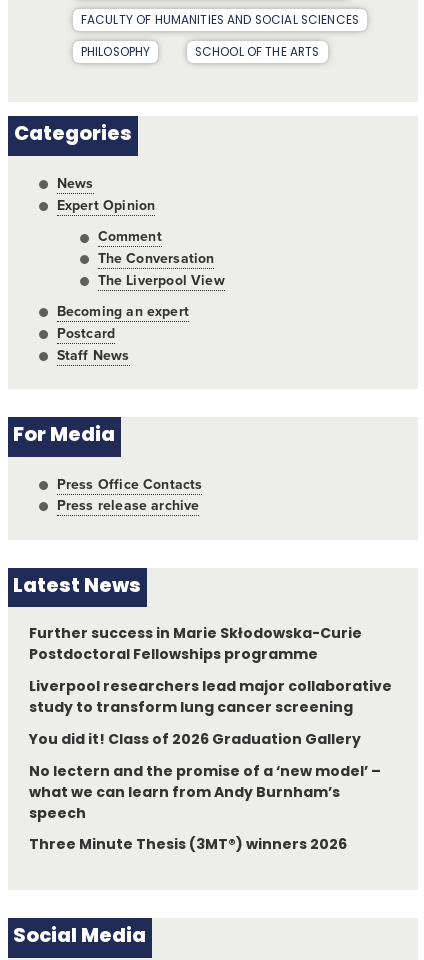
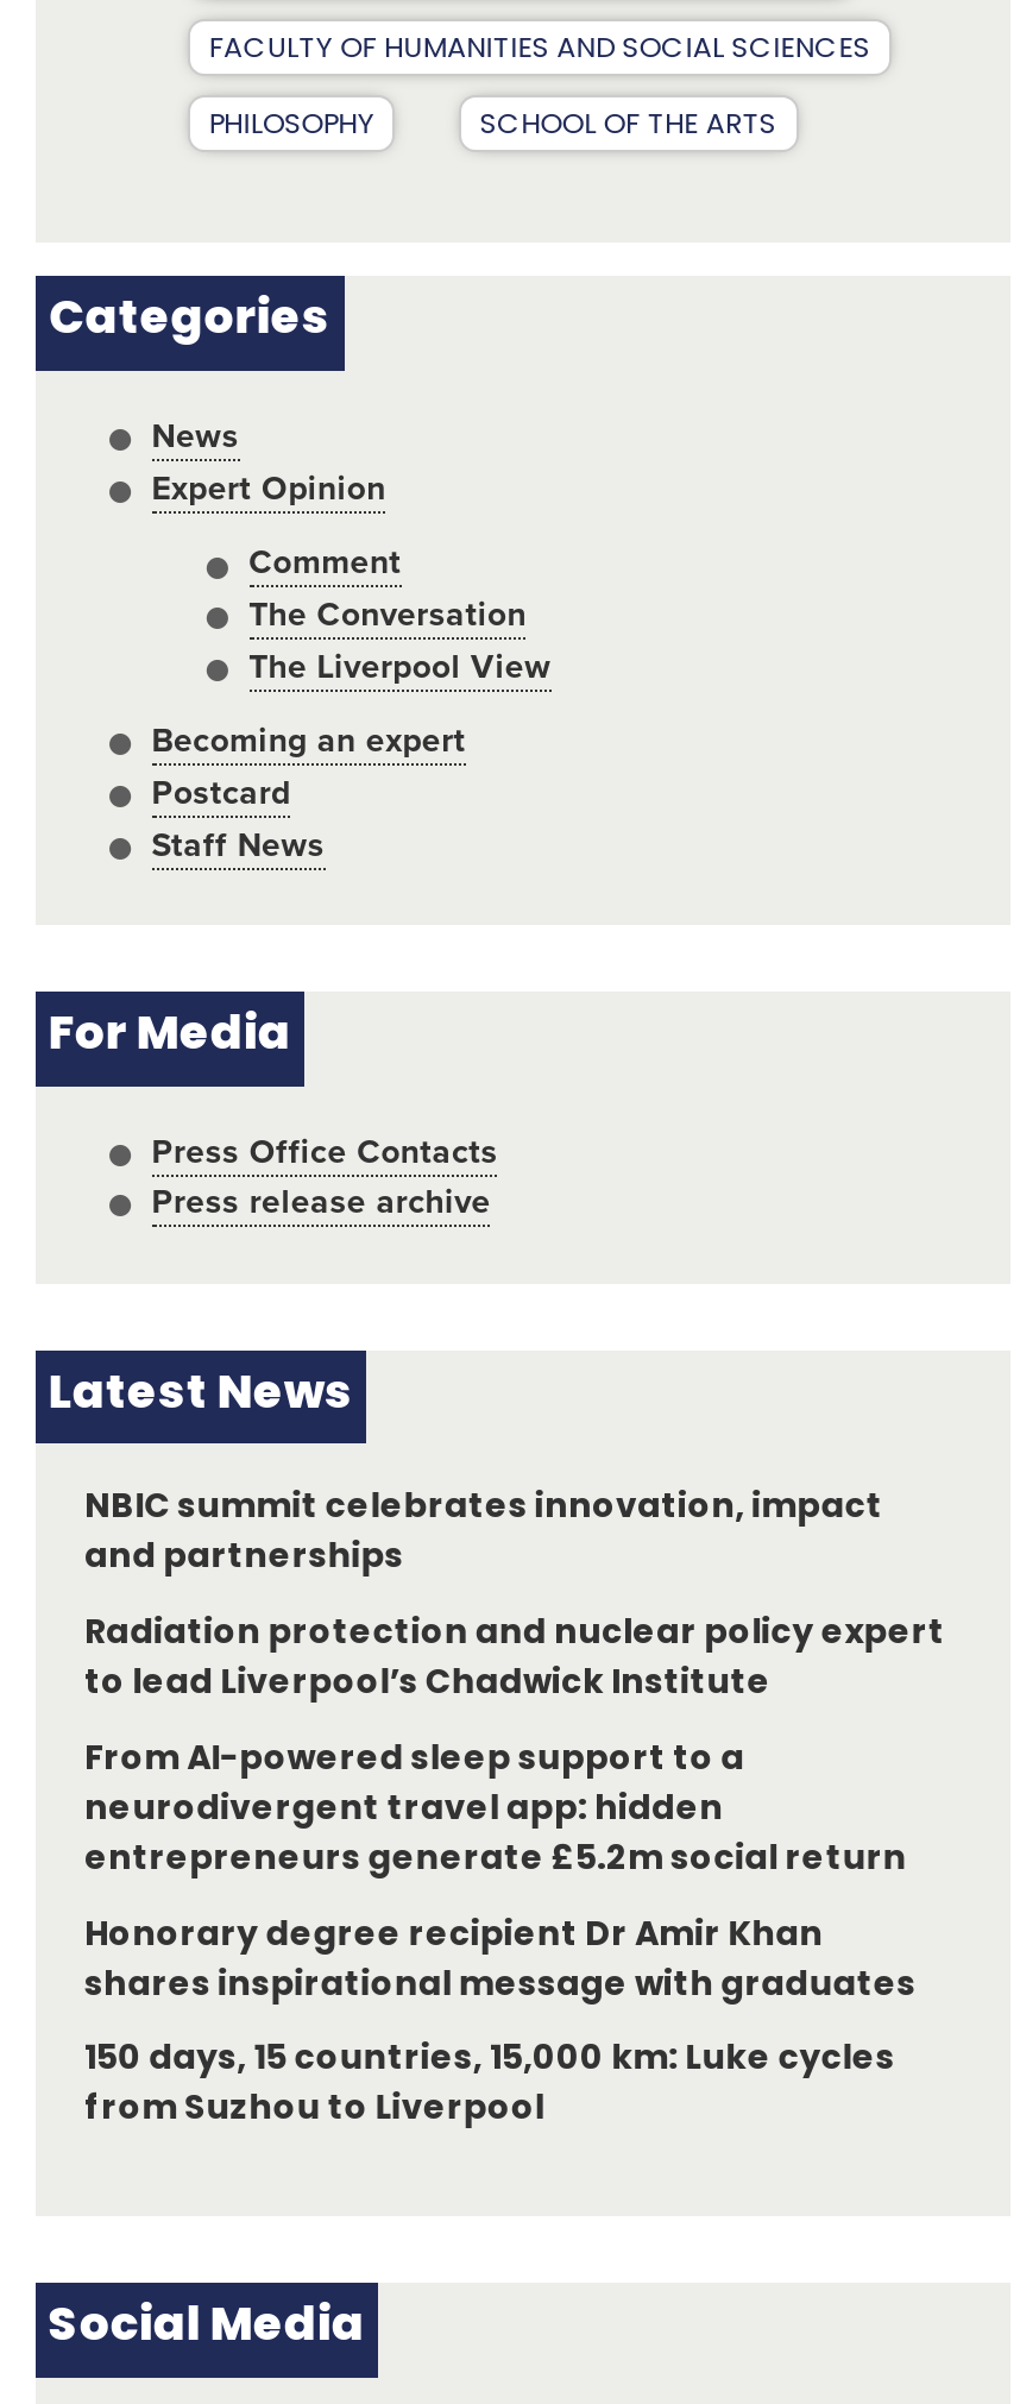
- Further success in Marie Skłodowska-Curie
- Postdoctoral Fellowships programme
+ NBIC summit celebrates innovation, impact
+ and partnerships

- Liverpool researchers lead major collaborative
- study to transform lung cancer screening
+ Radiation protection and nuclear policy expert
+ to lead Liverpool’s Chadwick Institute

- You did it! Class of 2026 Graduation Gallery
+ From AI-powered sleep support to a
+ neurodivergent travel app: hidden
+ entrepreneurs generate £5.2m social return

- No lectern and the promise of a ‘new model’ –
- what we can learn from Andy Burnham’s
- speech
+ Honorary degree recipient Dr Amir Khan
+ shares inspirational message with graduates

- Three Minute Thesis (3MT®) winners 2026
+ 150 days, 15 countries, 15,000 km: Luke cycles
+ from Suzhou to Liverpool
